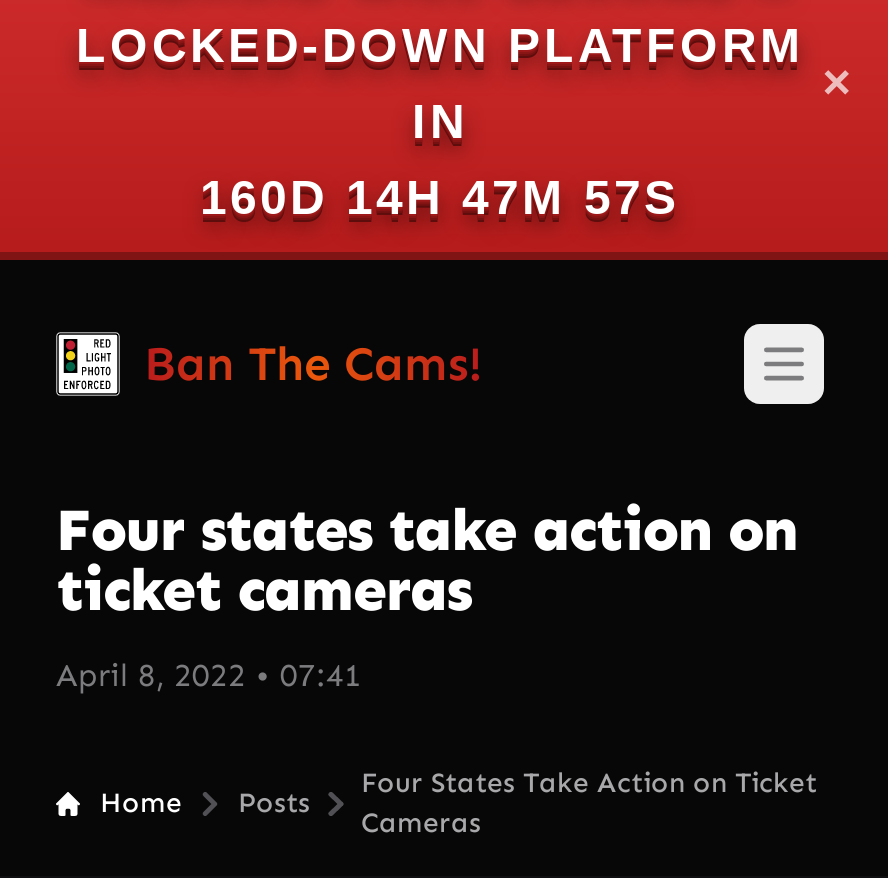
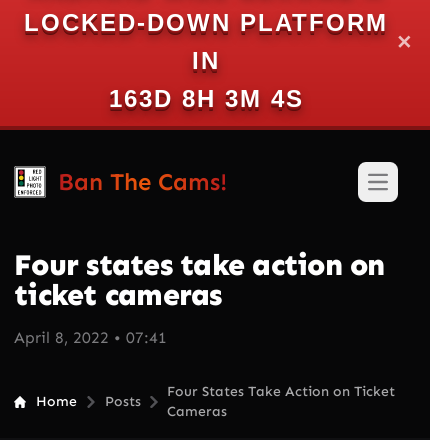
- 160D 14H 47M 57S
+ 163D 8H 3M 4S
